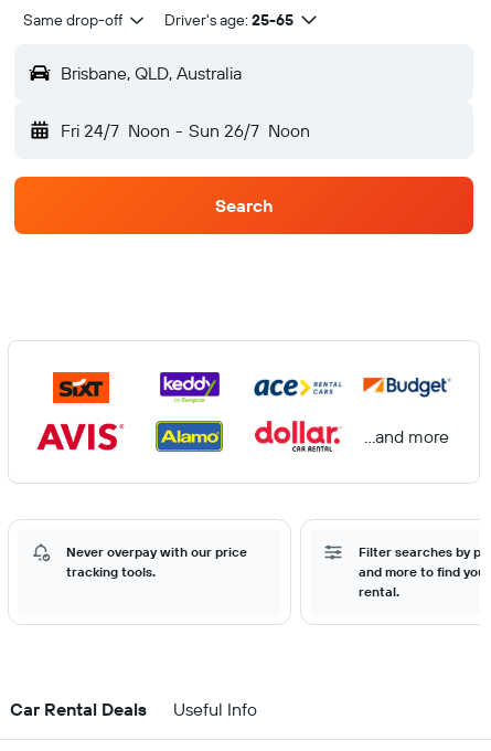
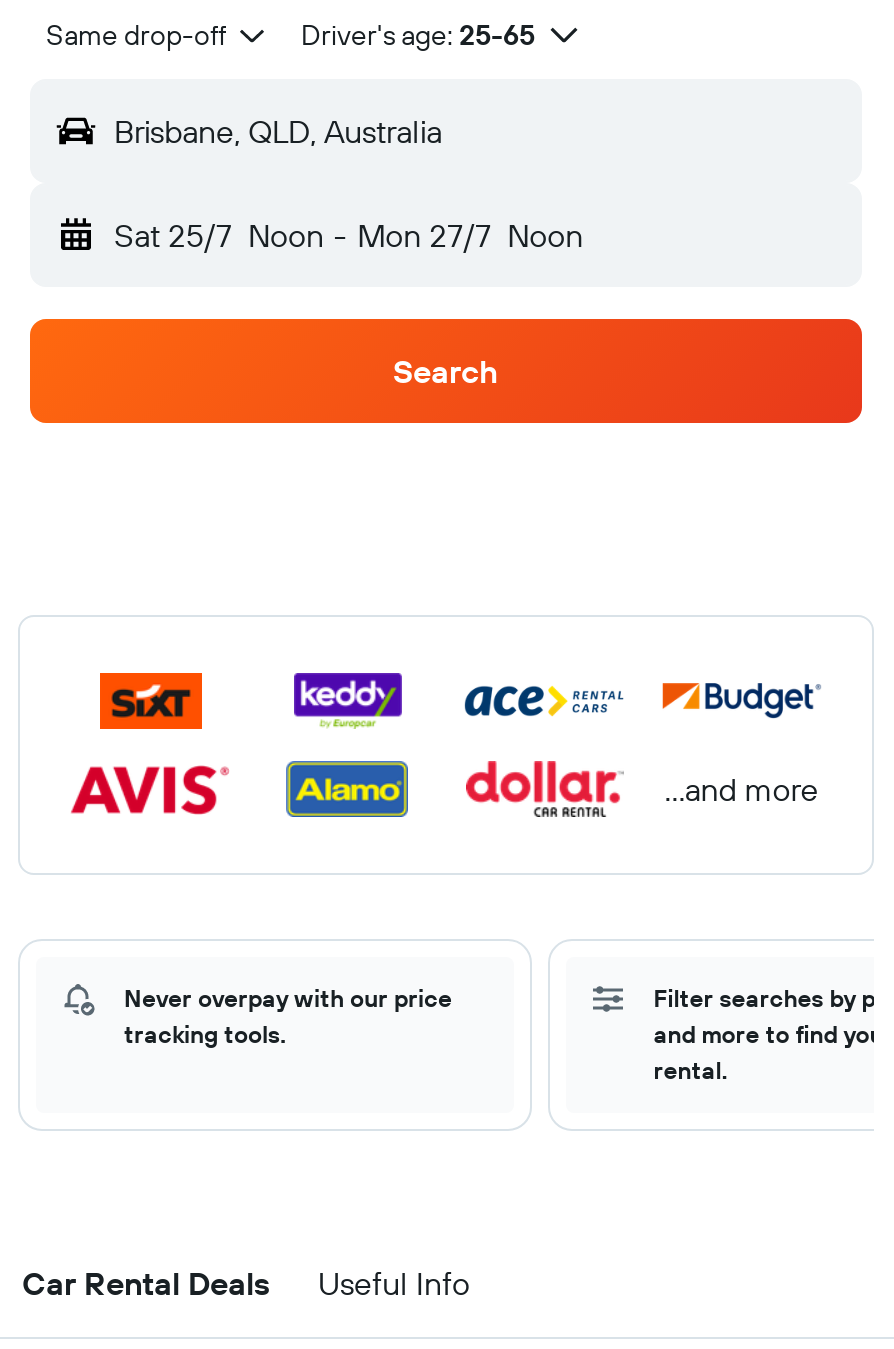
- Fri 24/7 Noon - Sun 26/7 Noon
+ Sat 25/7 Noon - Mon 27/7 Noon
